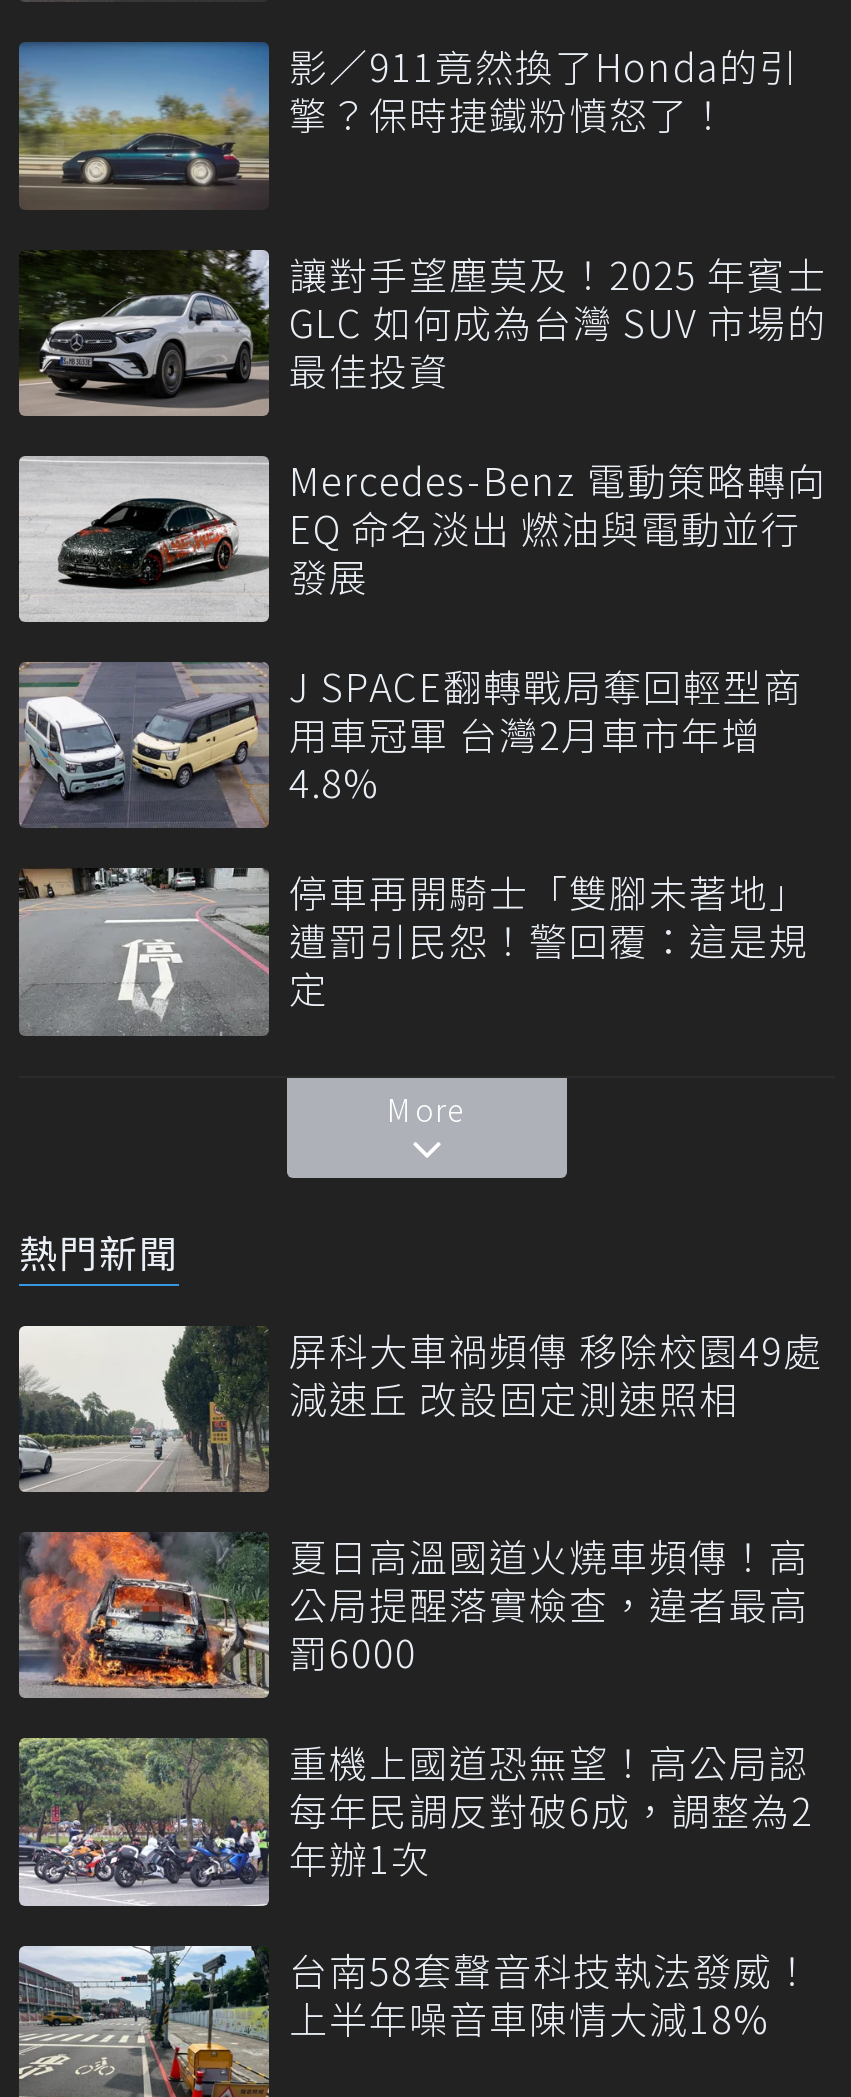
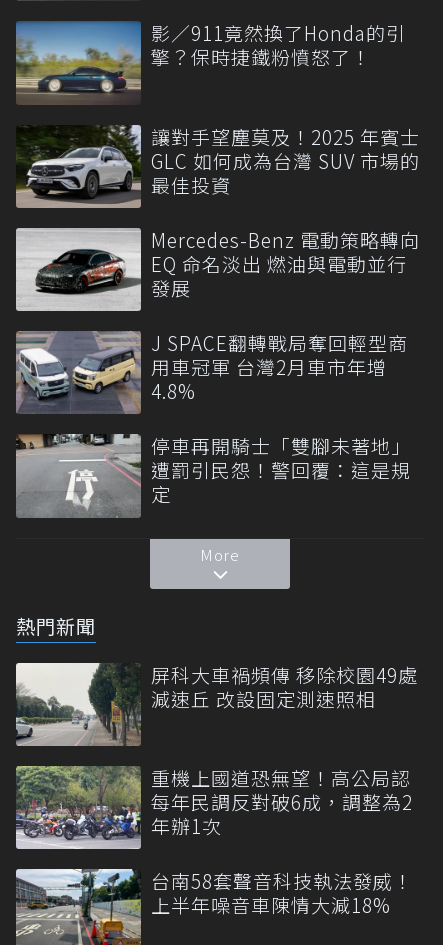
- [image]
- 夏日高溫國道火燒車頻傳！高
- 公局提醒落實檢查，違者最高
- 罰6000
